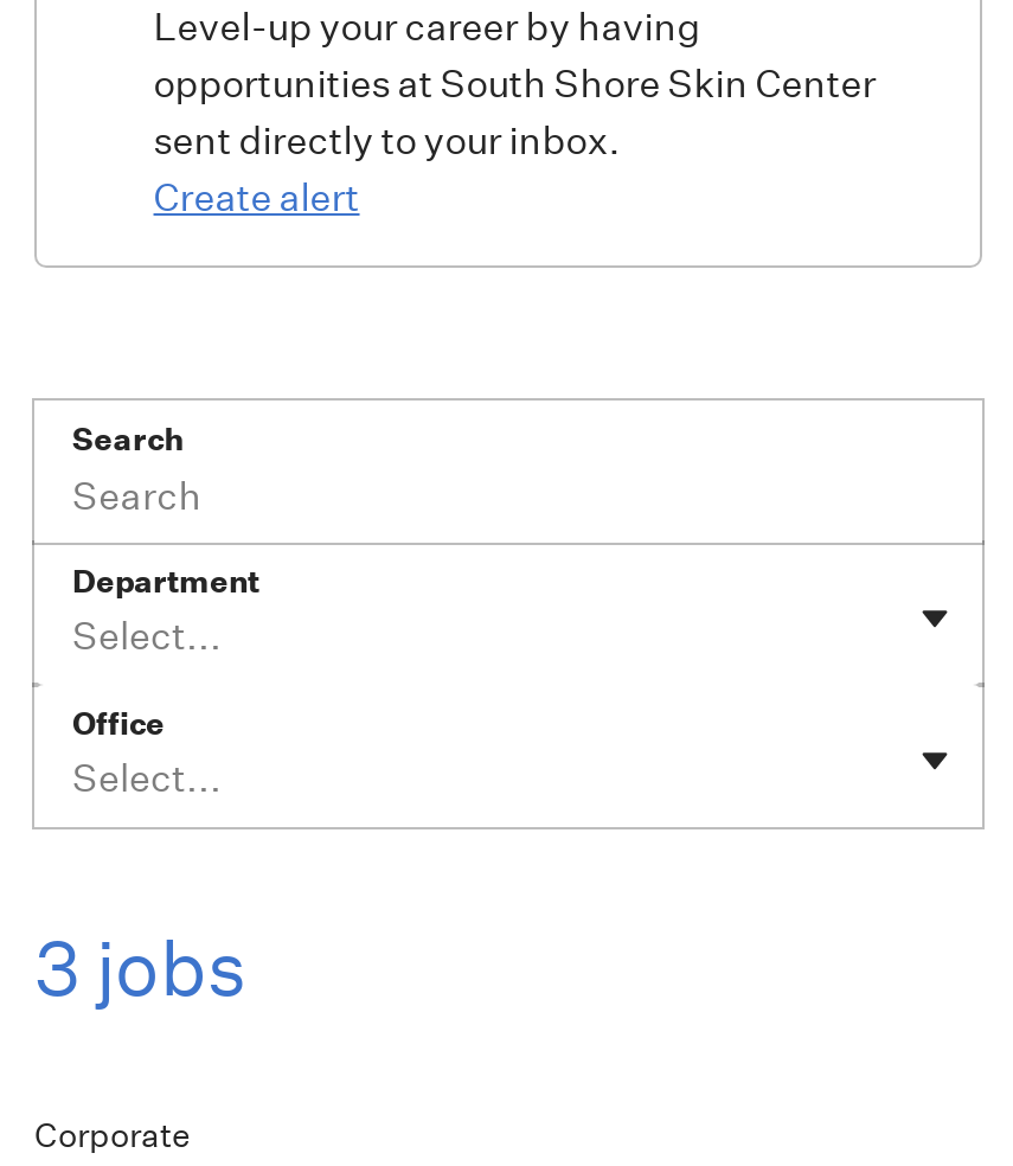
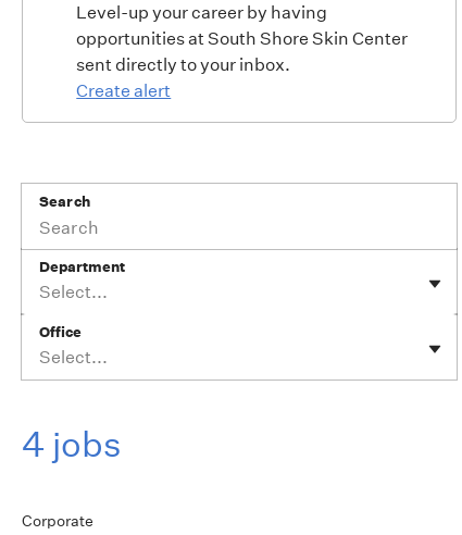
- 3 jobs
+ 4 jobs
